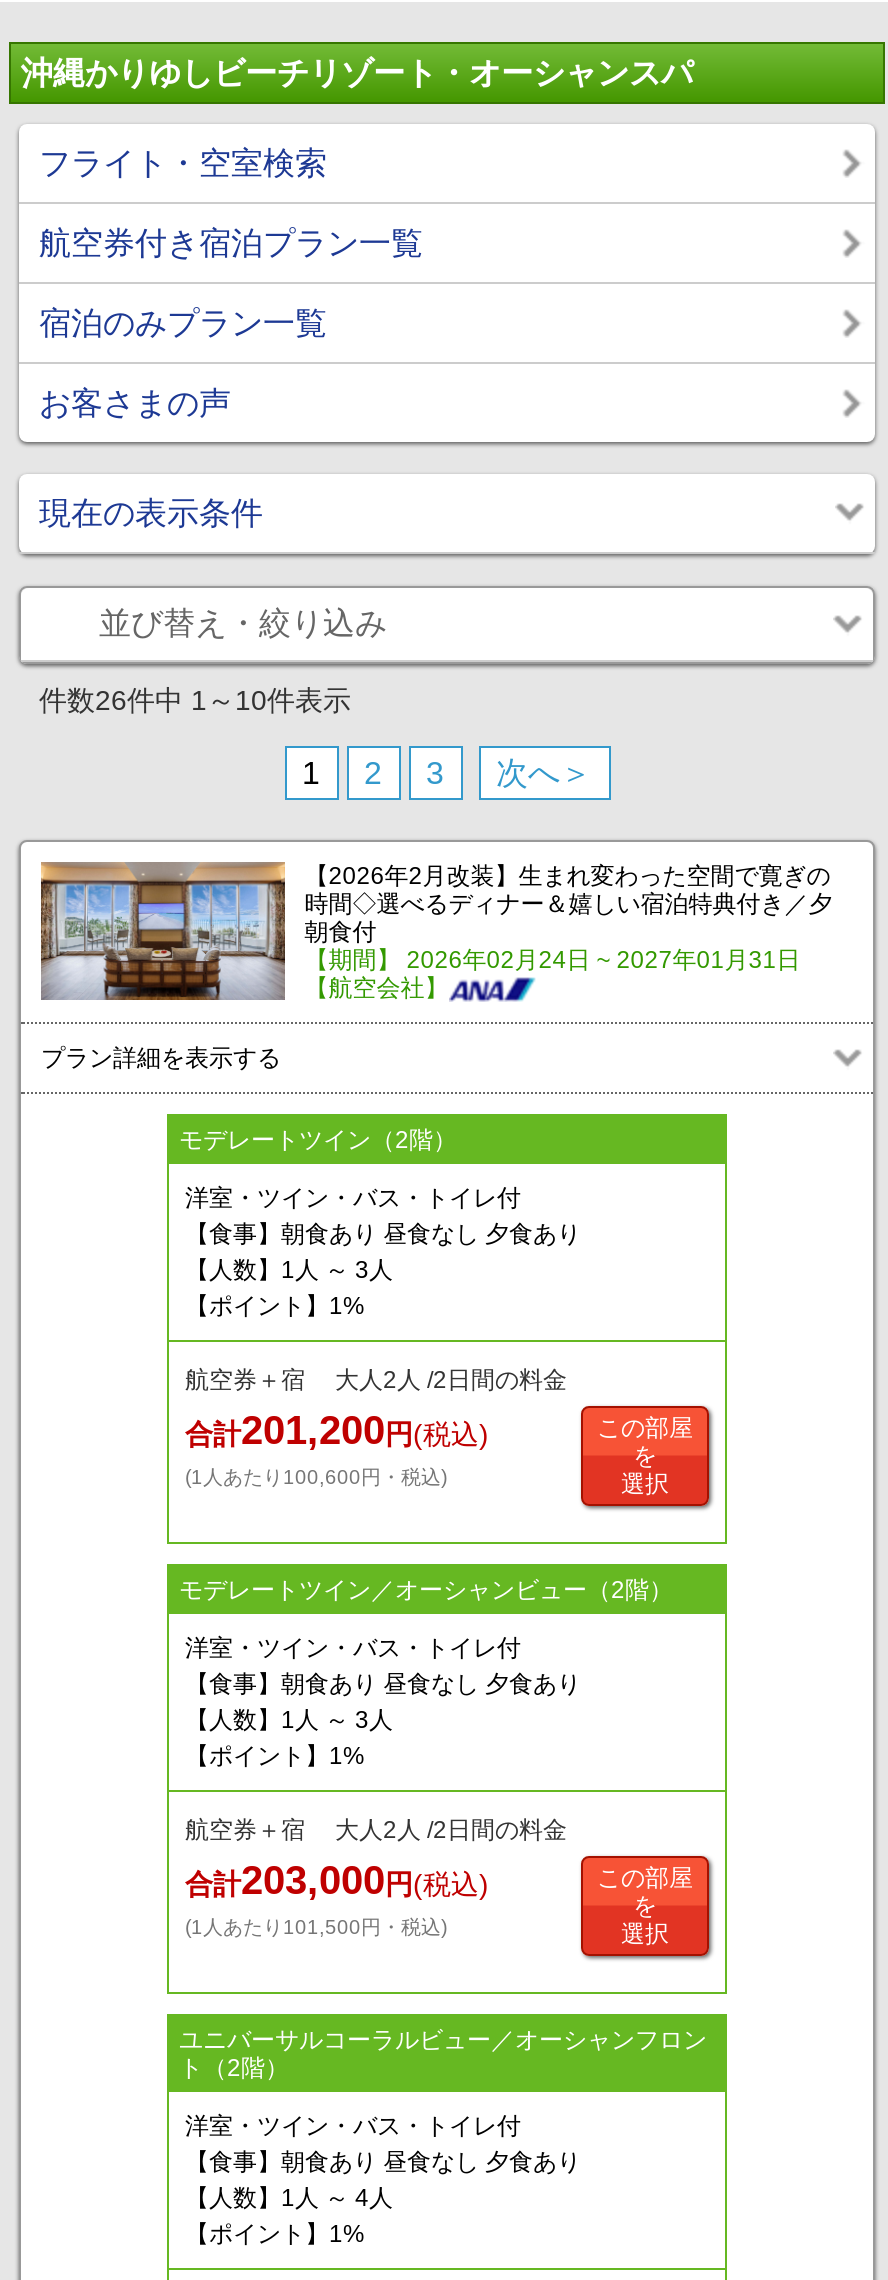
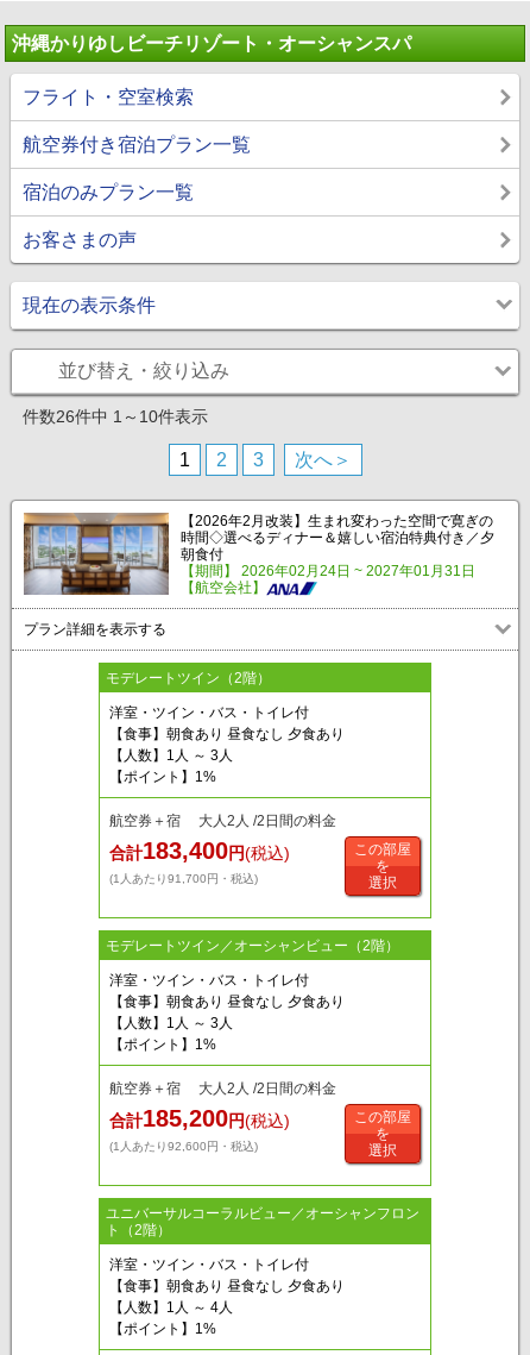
- 合計201,200円(税込)
+ 合計183,400円(税込)

- (1人あたり100,600円・税込)
+ (1人あたり91,700円・税込)

- 合計203,000円(税込)
+ 合計185,200円(税込)

- (1人あたり101,500円・税込)
+ (1人あたり92,600円・税込)
